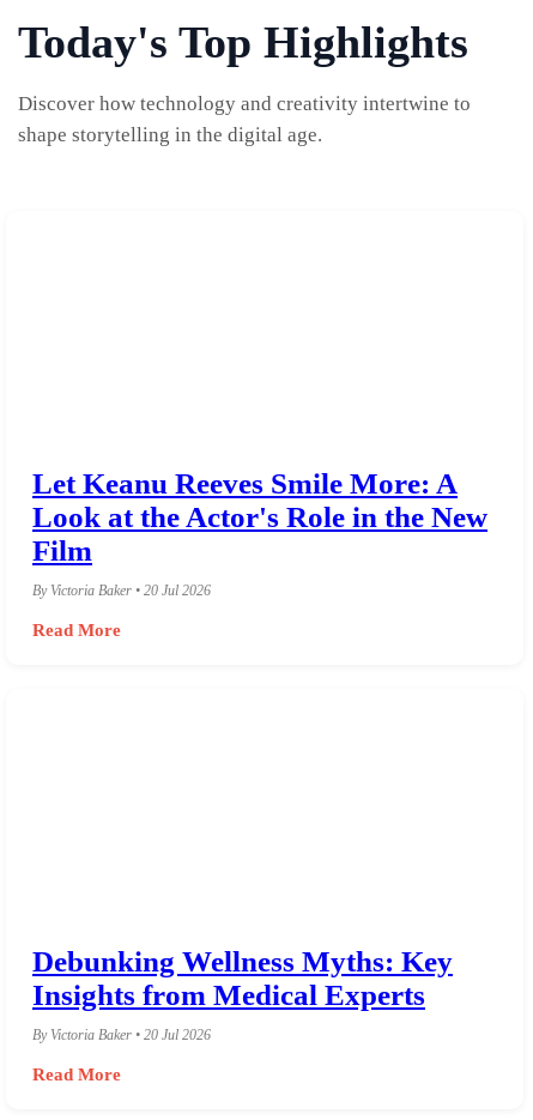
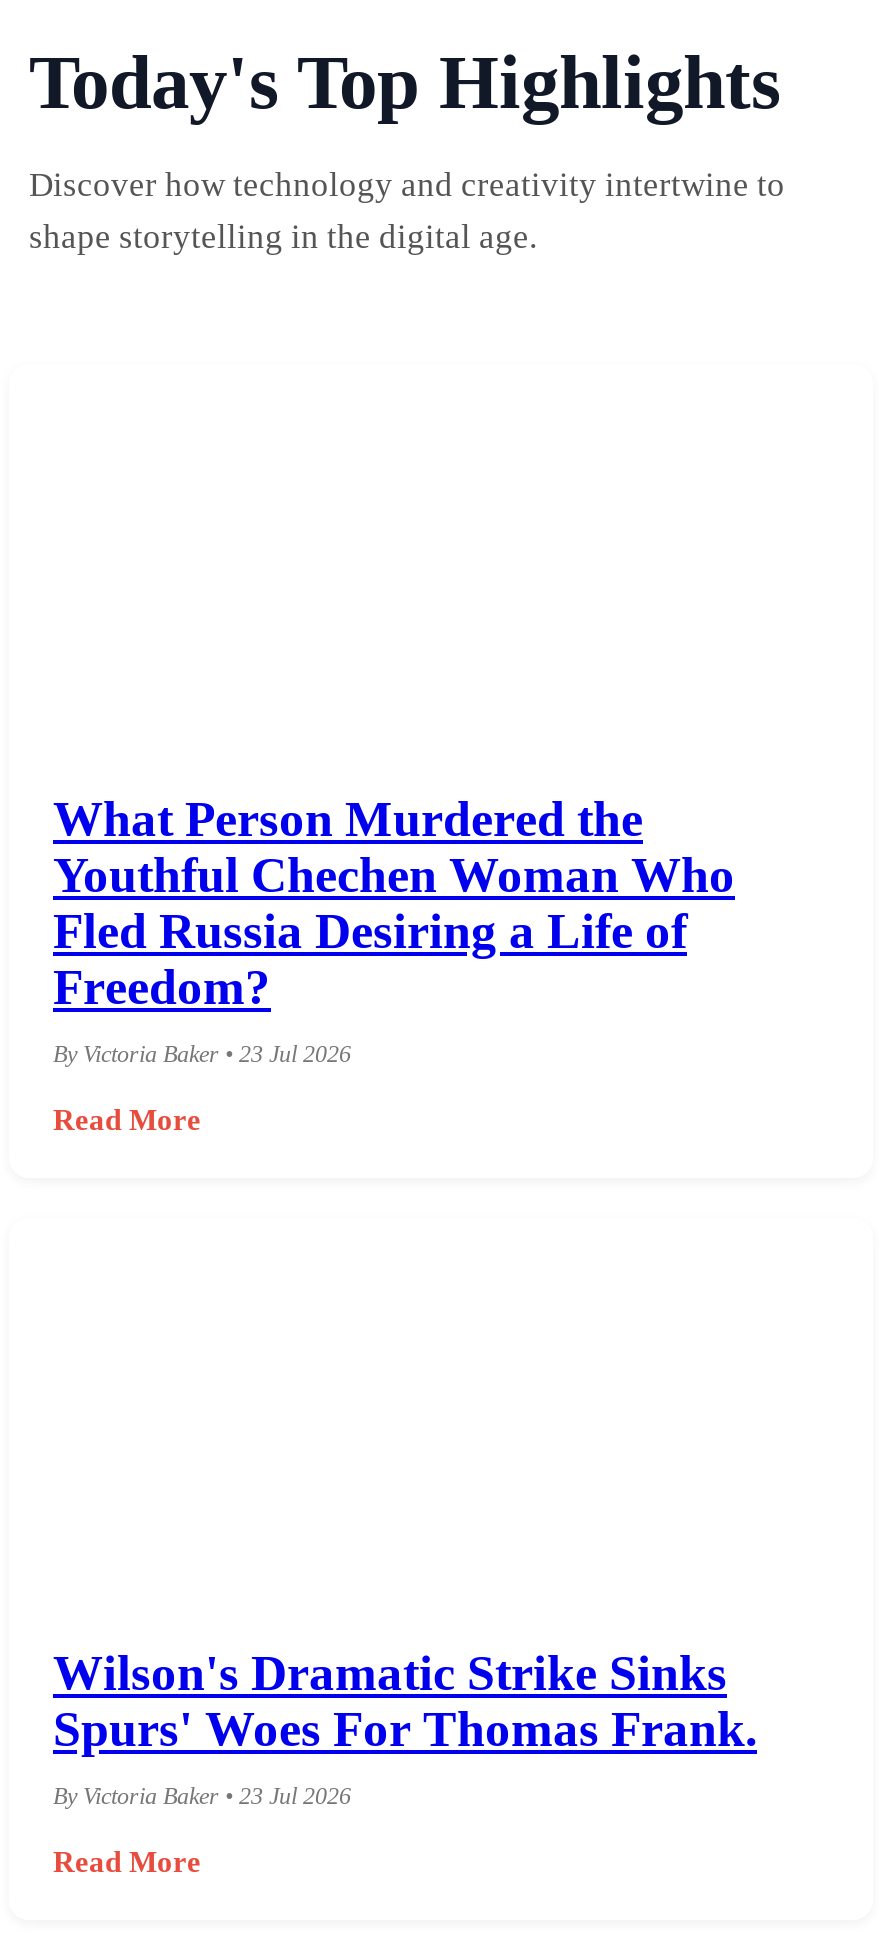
- Let Keanu Reeves Smile More: A
- Look at the Actor's Role in the New
- Film
+ What Person Murdered the
+ Youthful Chechen Woman Who
+ Fled Russia Desiring a Life of
+ Freedom?

- By Victoria Baker • 20 Jul 2026
+ By Victoria Baker • 23 Jul 2026

- Debunking Wellness Myths: Key
- Insights from Medical Experts
+ Wilson's Dramatic Strike Sinks
+ Spurs' Woes For Thomas Frank.

- By Victoria Baker • 20 Jul 2026
+ By Victoria Baker • 23 Jul 2026
